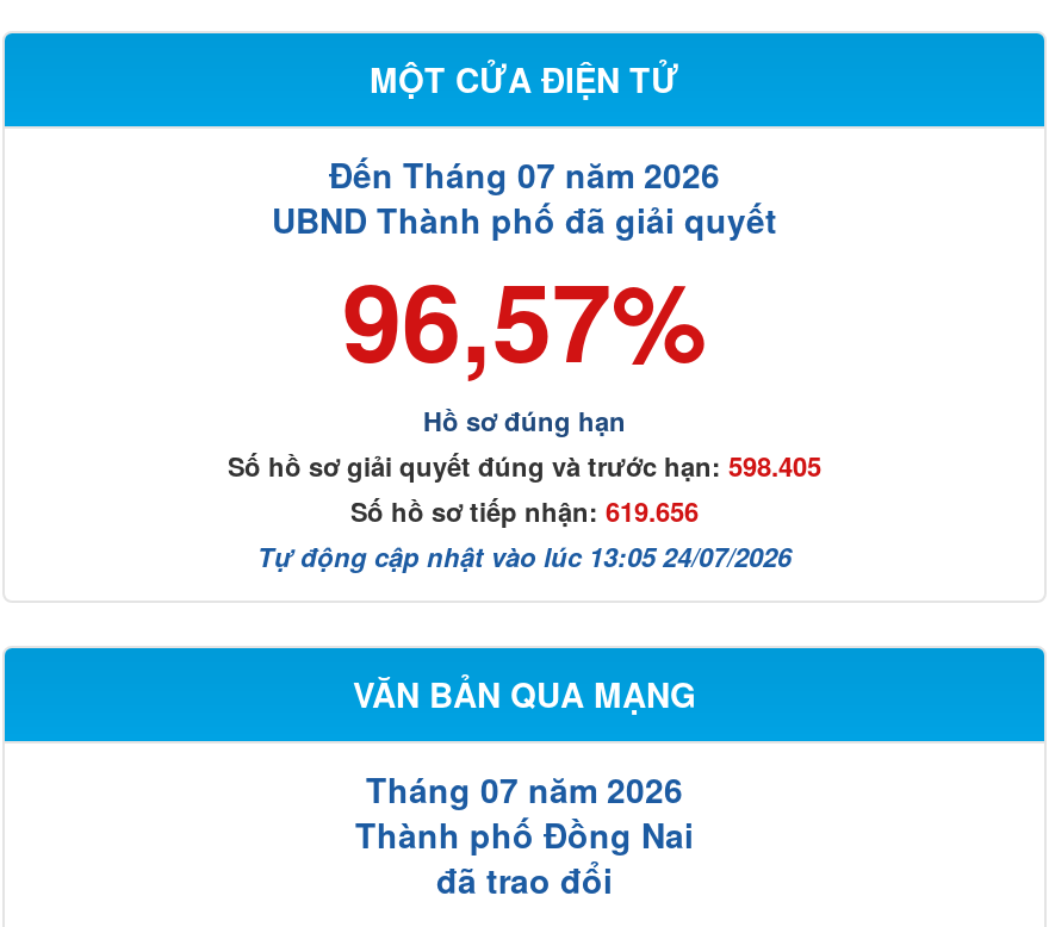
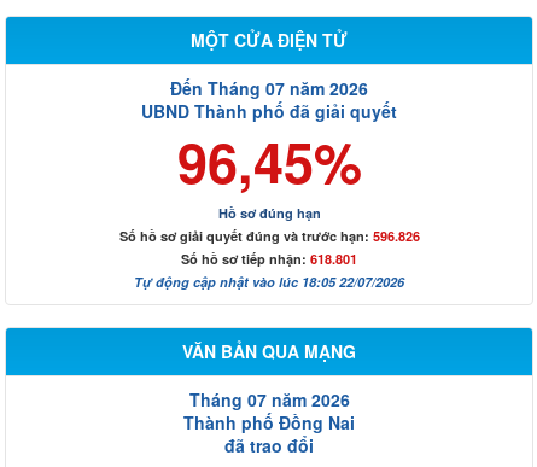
- 96,57%
+ 96,45%

- Số hồ sơ giải quyết đúng và trước hạn: 598.405
+ Số hồ sơ giải quyết đúng và trước hạn: 596.826

- Số hồ sơ tiếp nhận: 619.656
+ Số hồ sơ tiếp nhận: 618.801

- Tự động cập nhật vào lúc 13:05 24/07/2026
+ Tự động cập nhật vào lúc 18:05 22/07/2026
